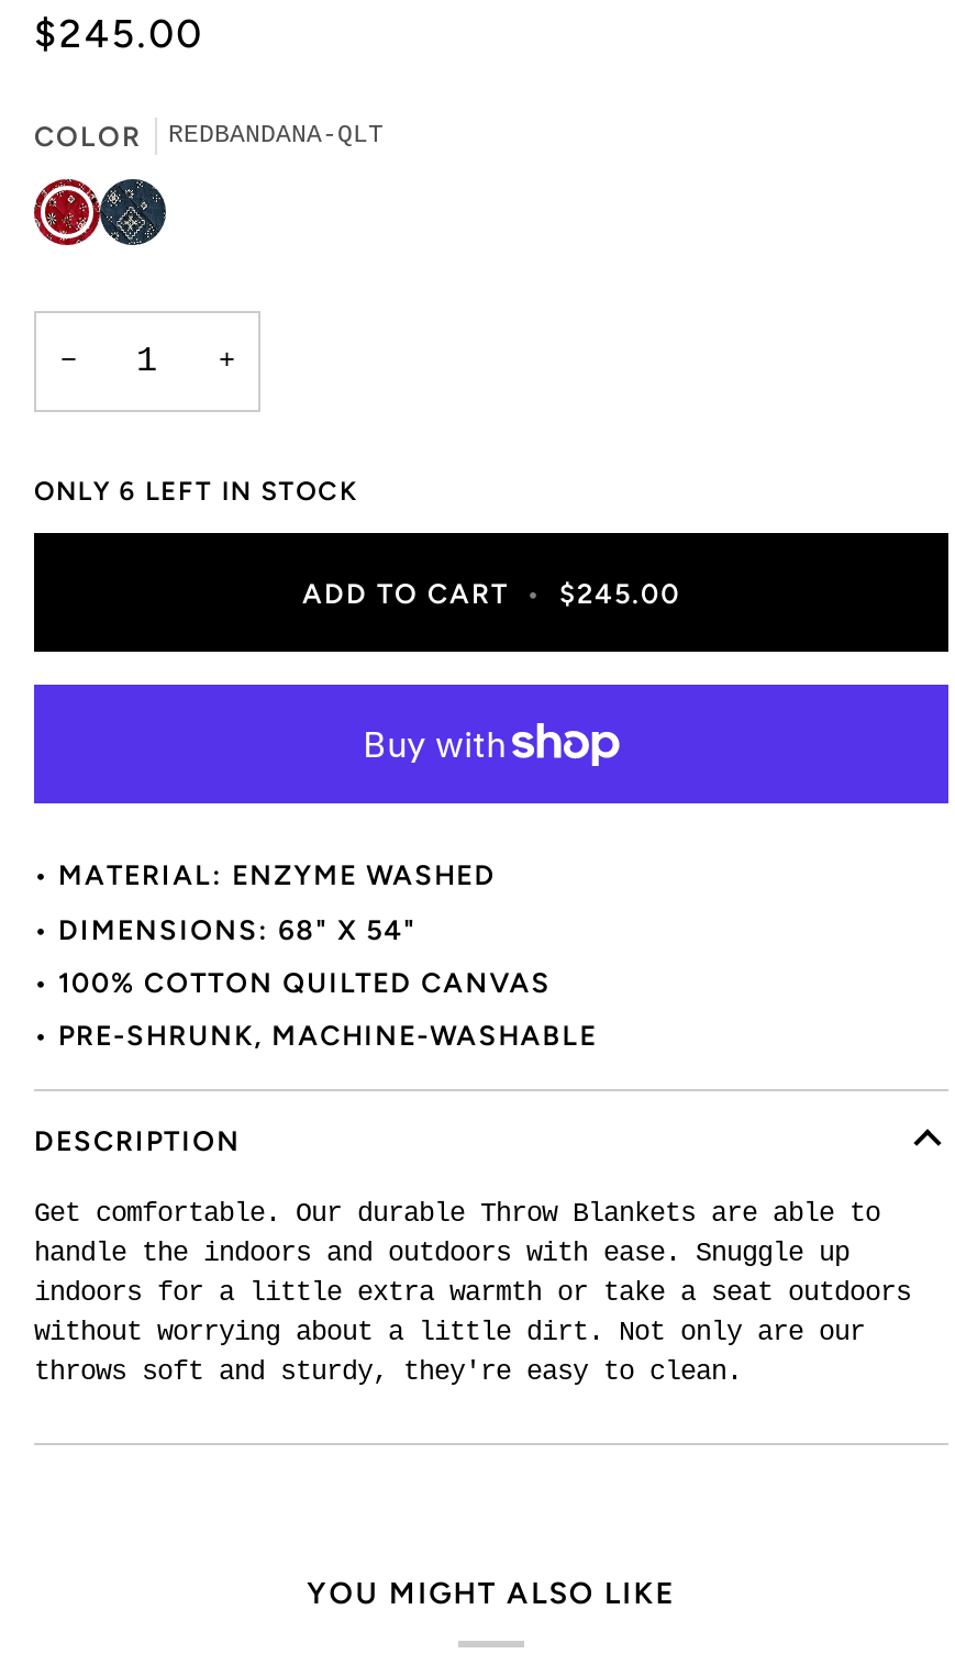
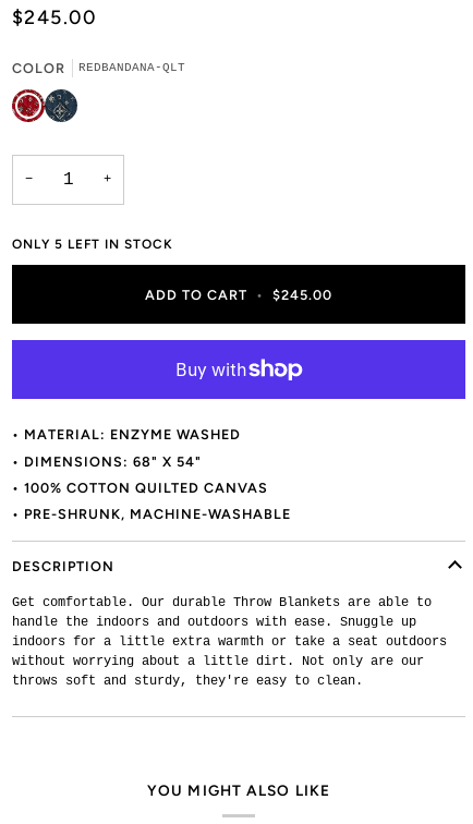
- ONLY 6 LEFT IN STOCK
+ ONLY 5 LEFT IN STOCK
